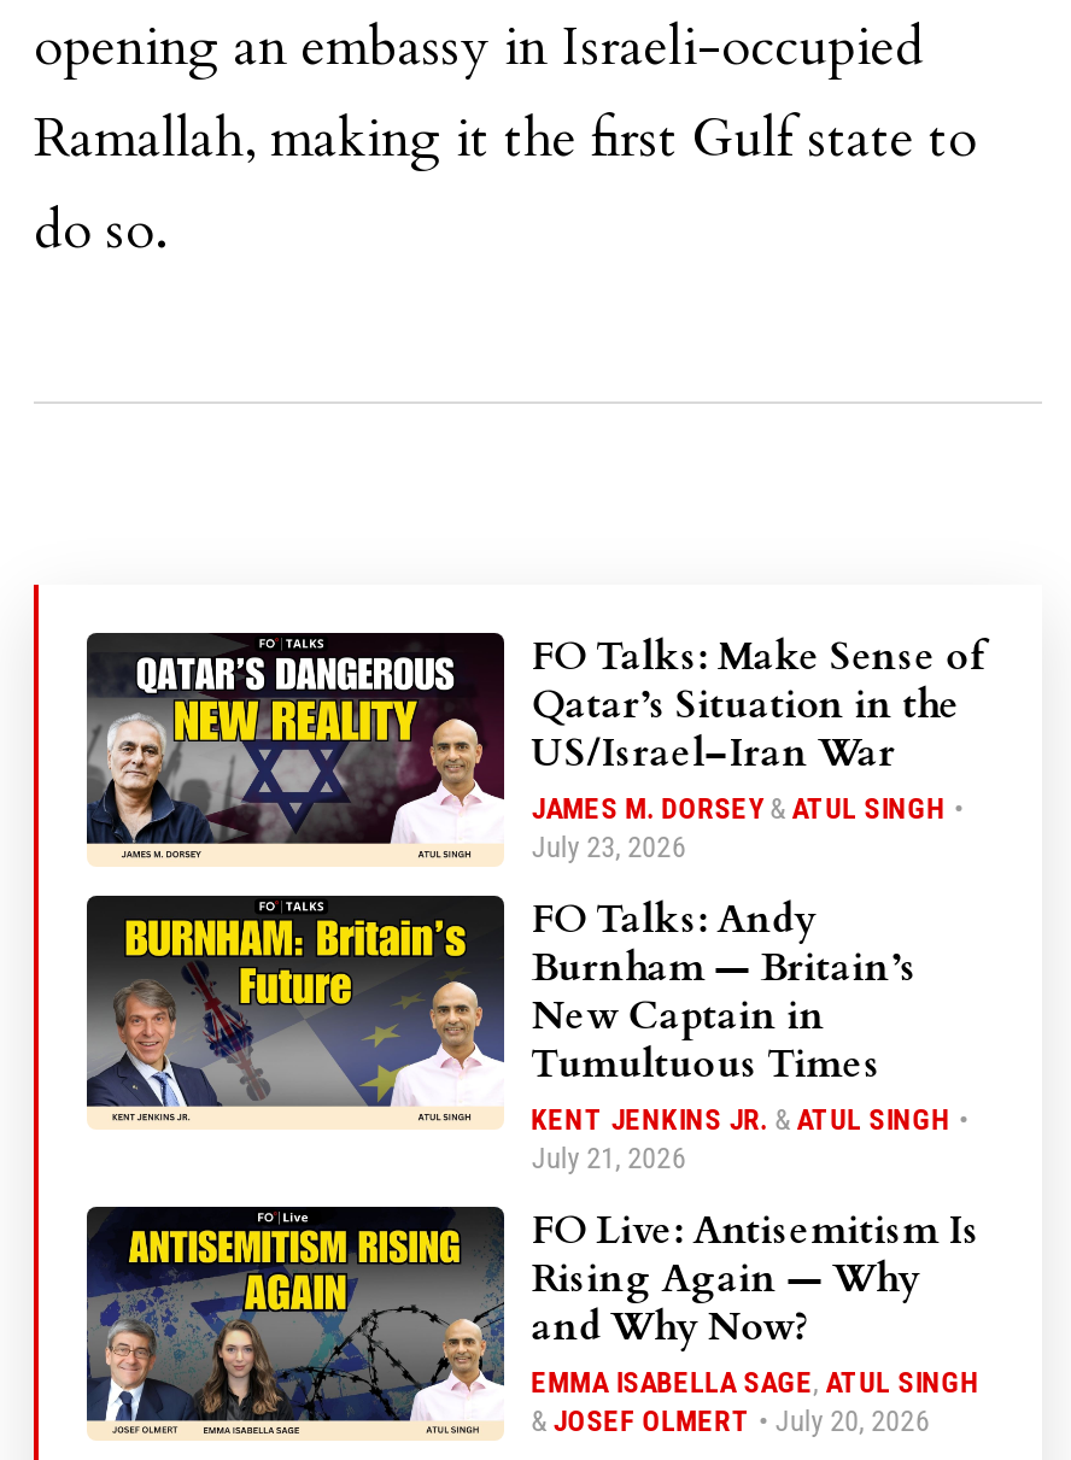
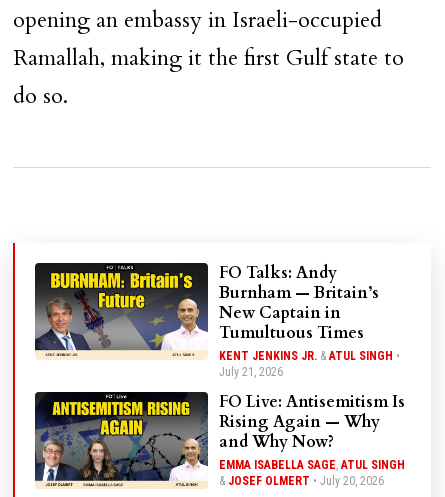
- [image]
- FO Talks: Make Sense of
- Qatar’s Situation in the
- US/Israel–Iran War
- JAMES M. DORSEY & ATUL SINGH •
- July 23, 2026
